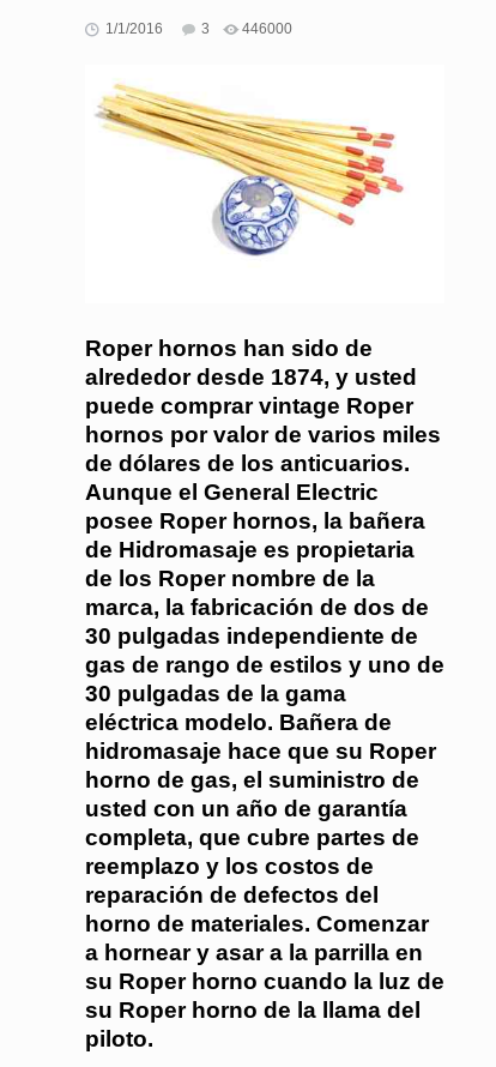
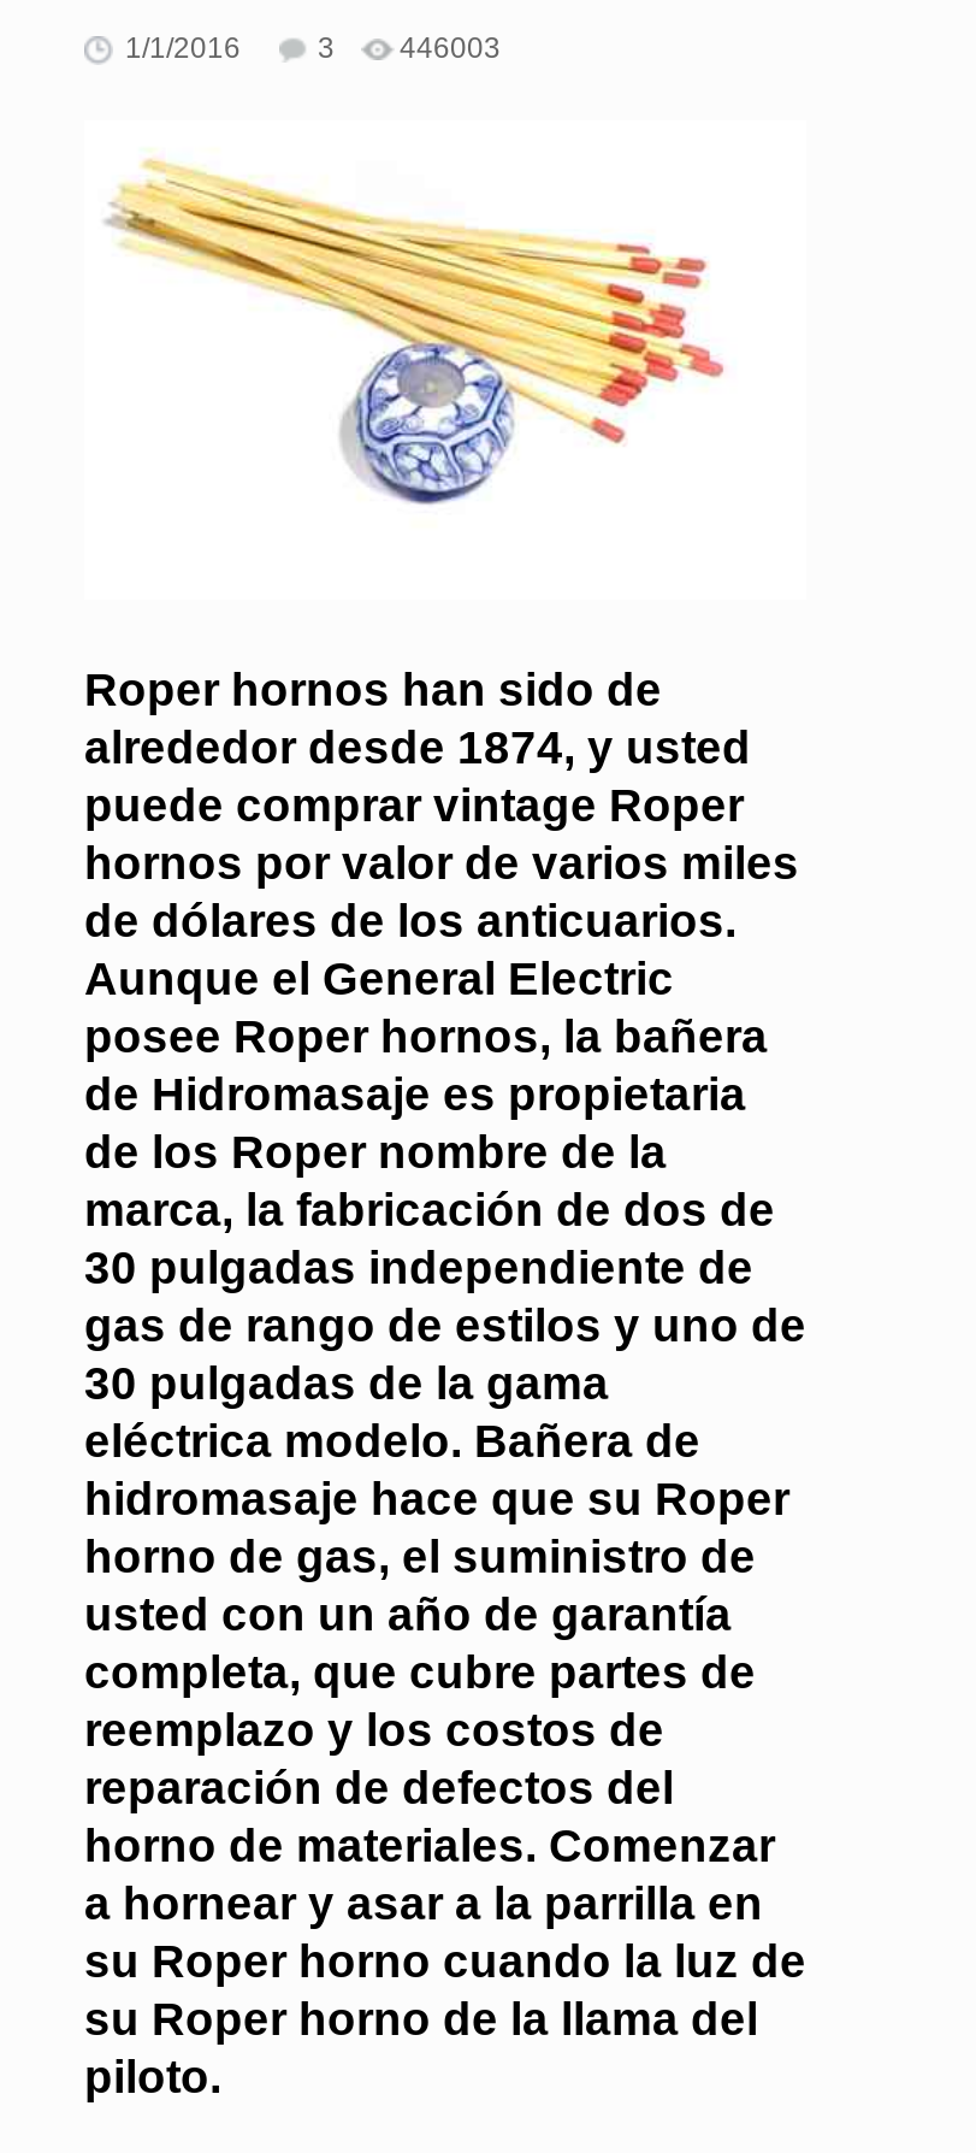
- 3 446000
+ 3 446003
